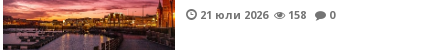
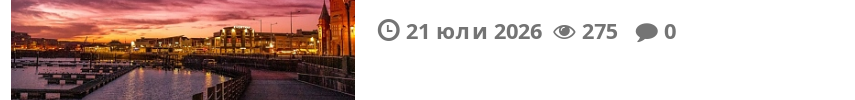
- 21 юли 2026 158 0
+ 21 юли 2026 275 0
